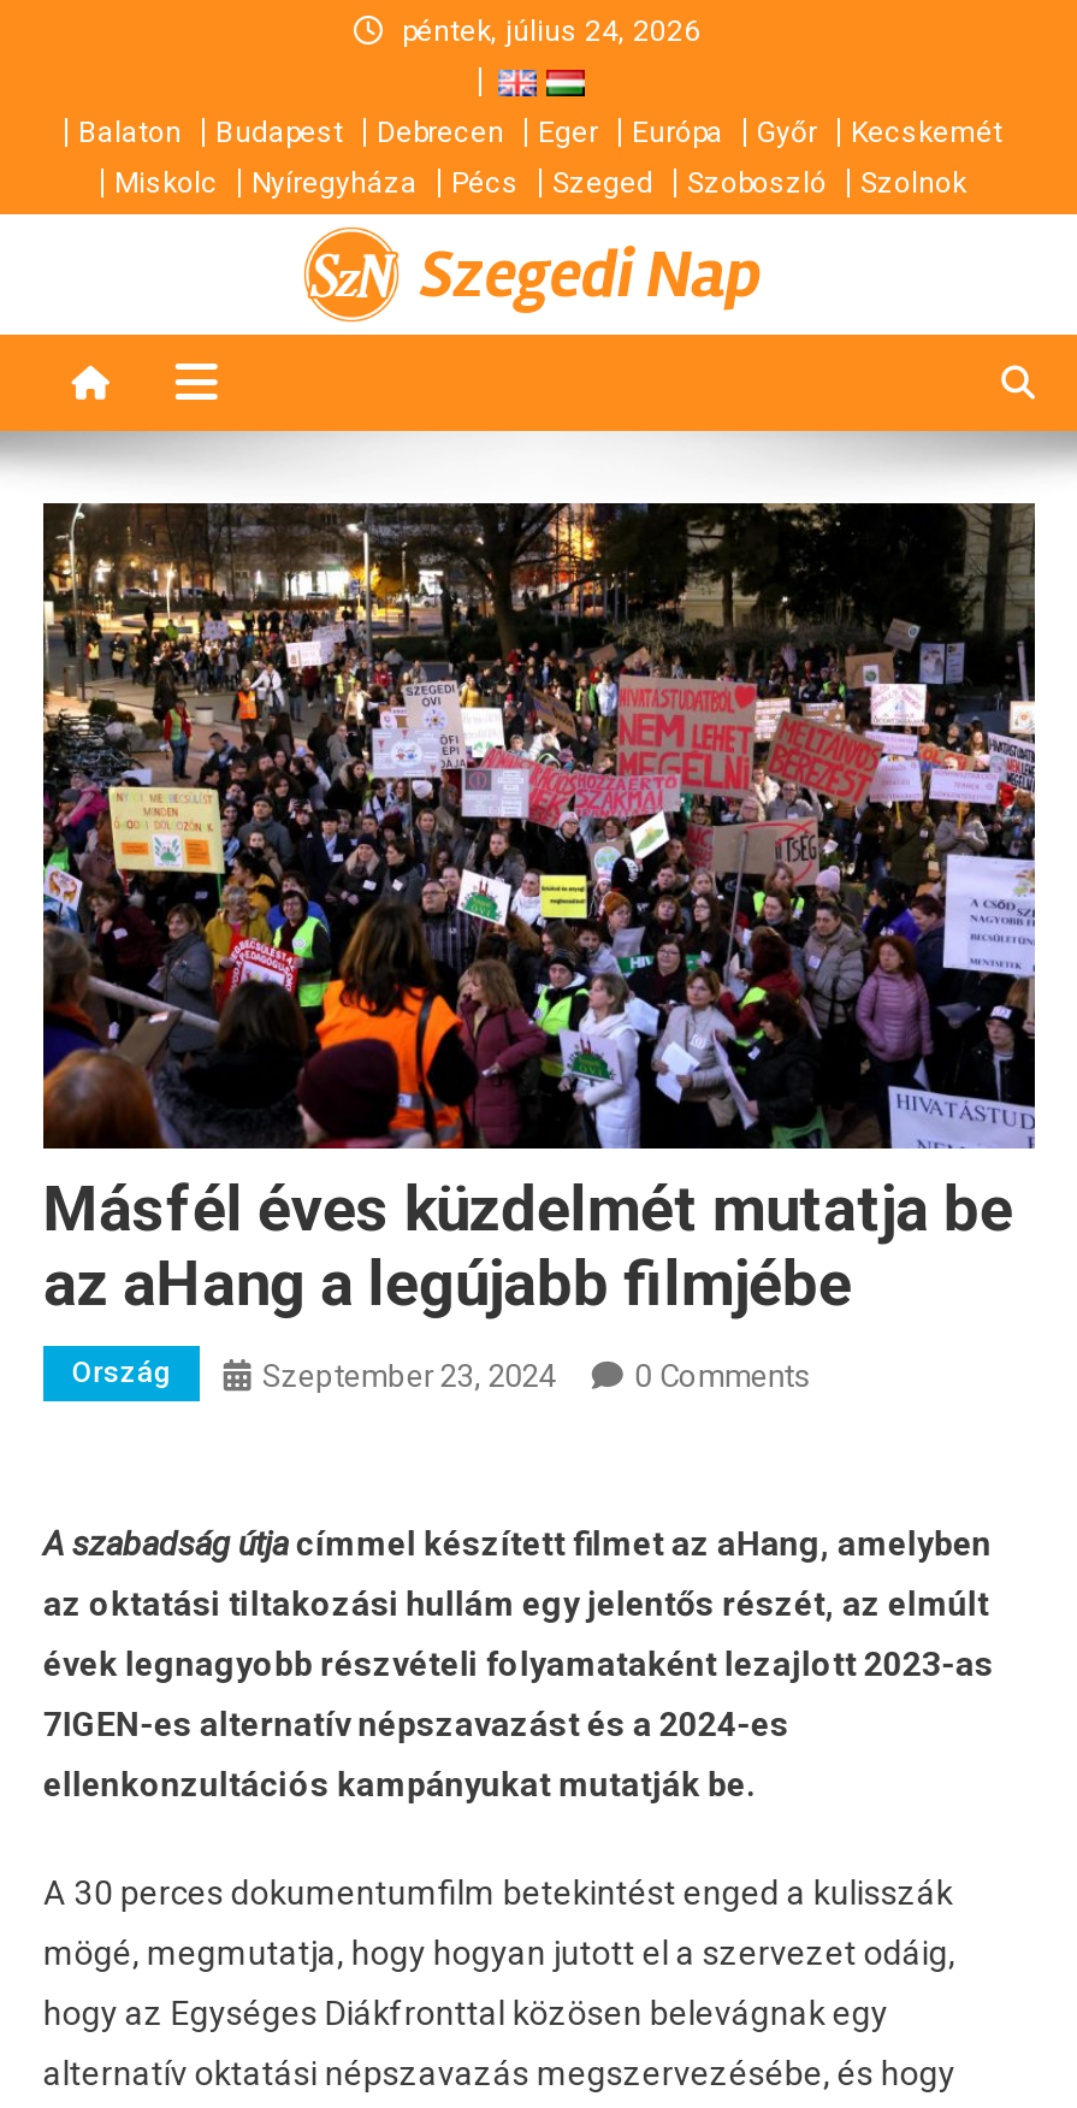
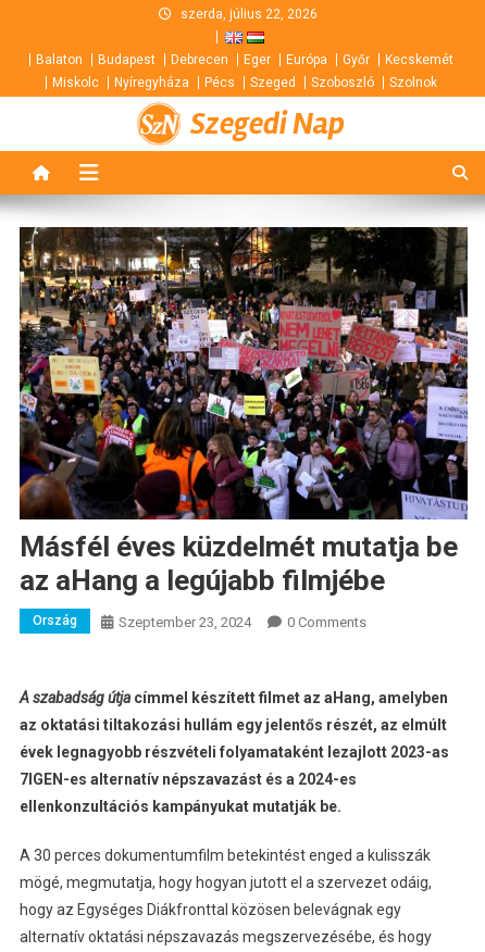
- péntek, július 24, 2026
+ szerda, július 22, 2026
